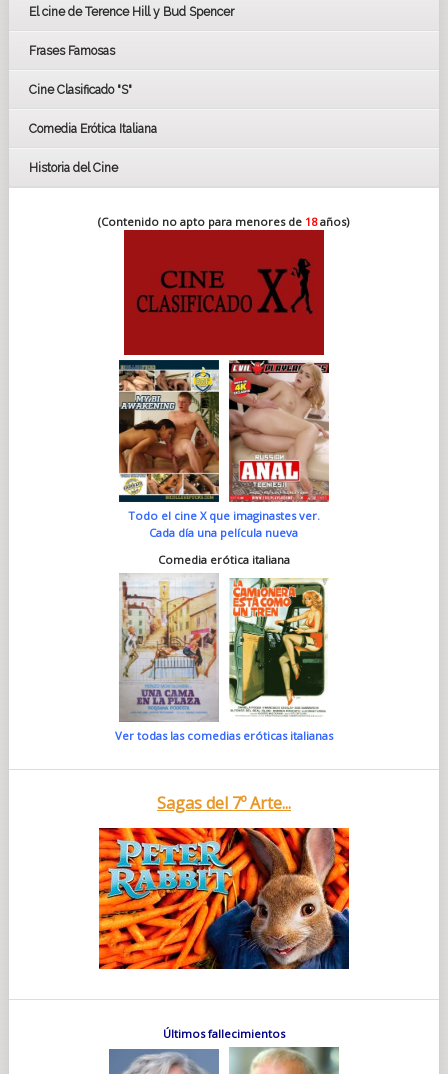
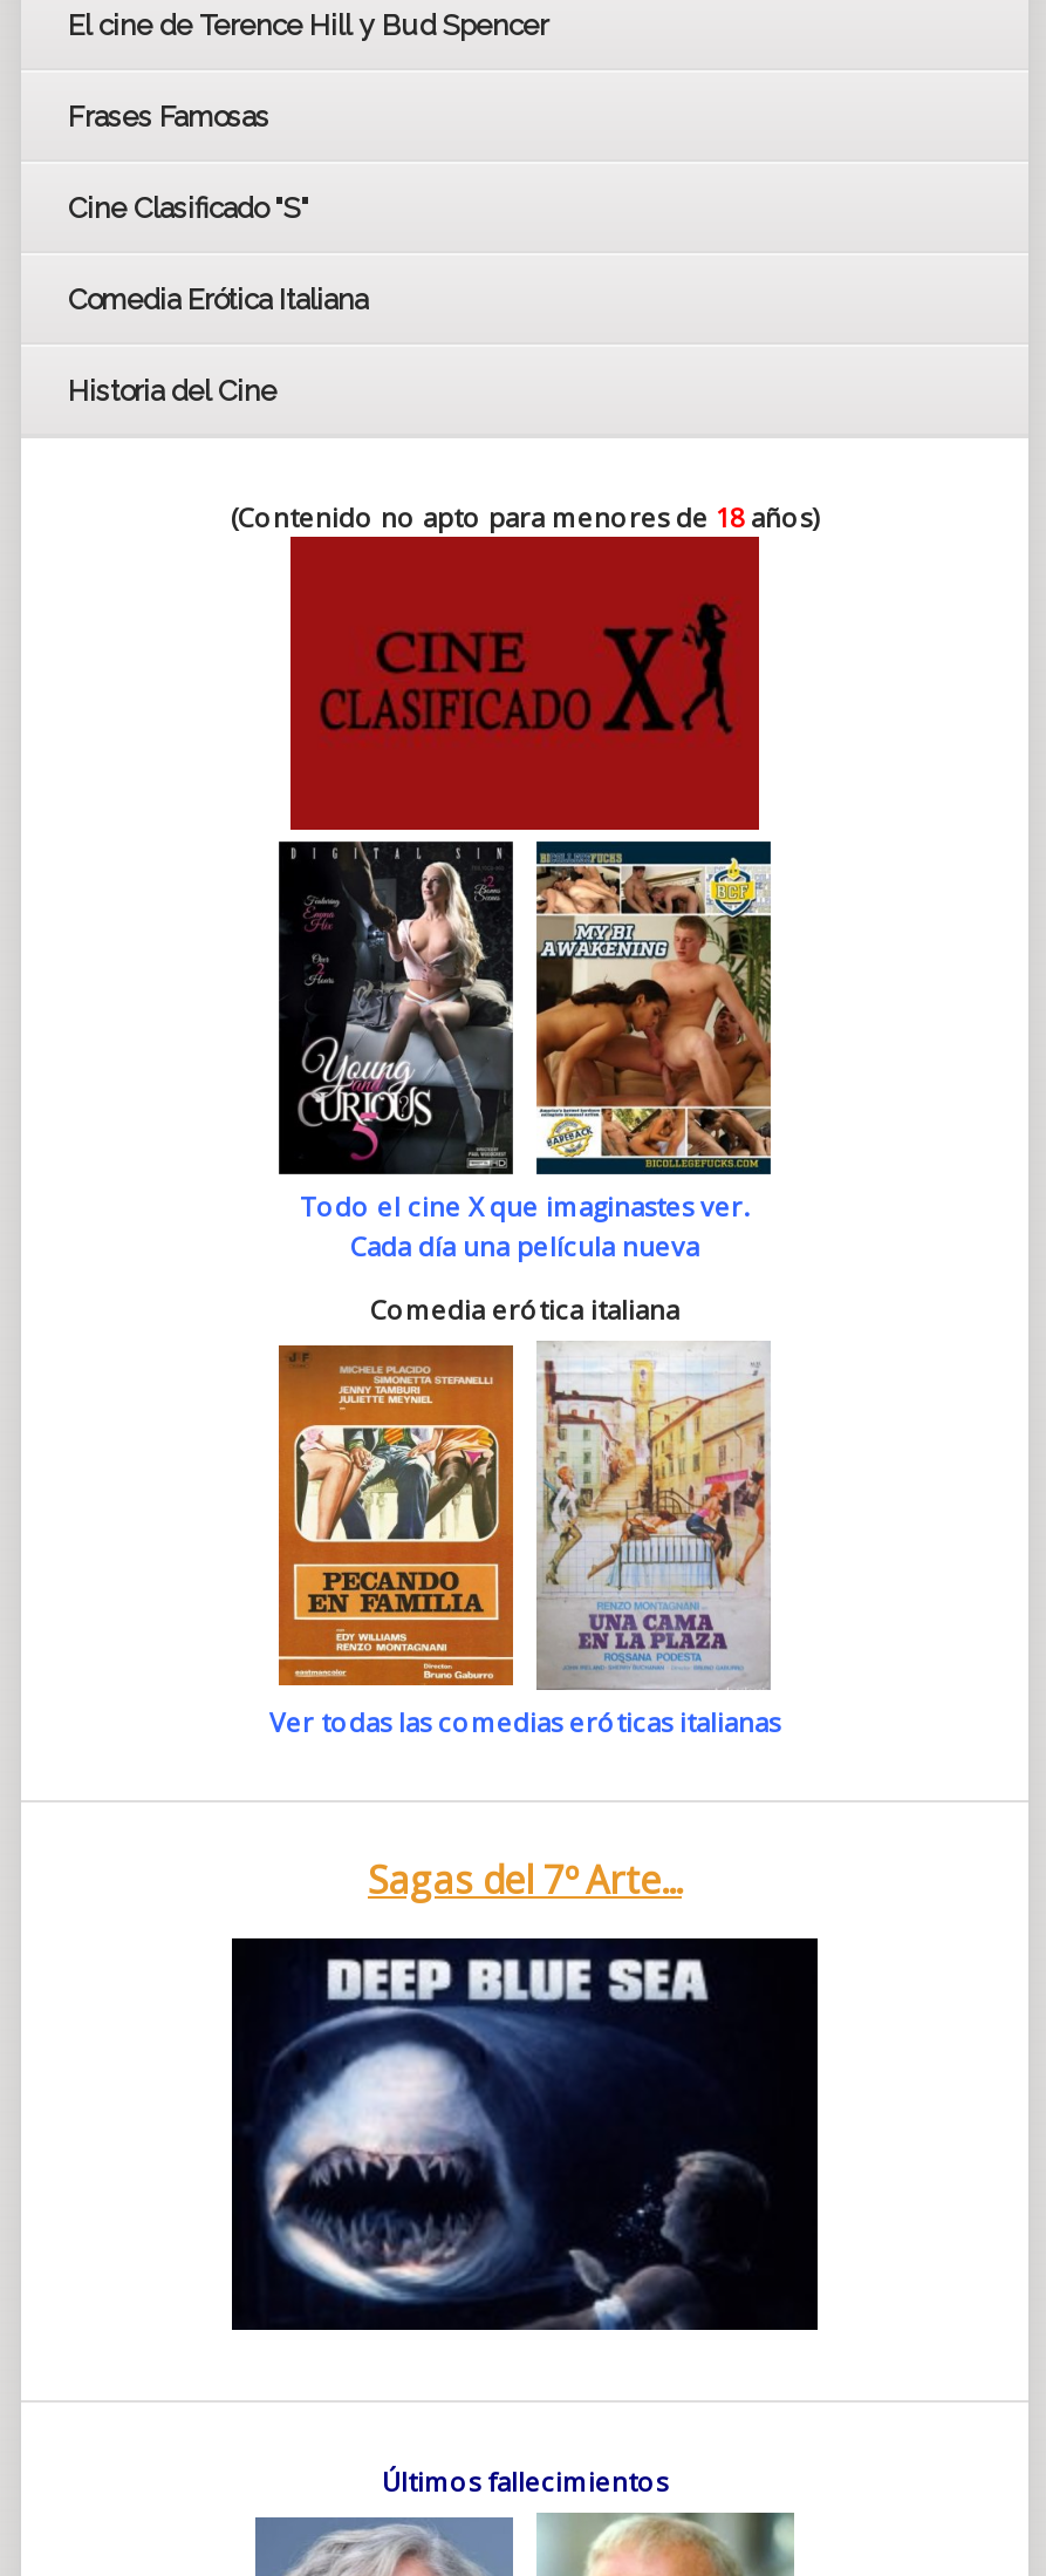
- [image]
+ [image]

- [image]
+ [image]

- [image]
+ [image]

- [image]
+ [image]

- [image]
+ [image]
